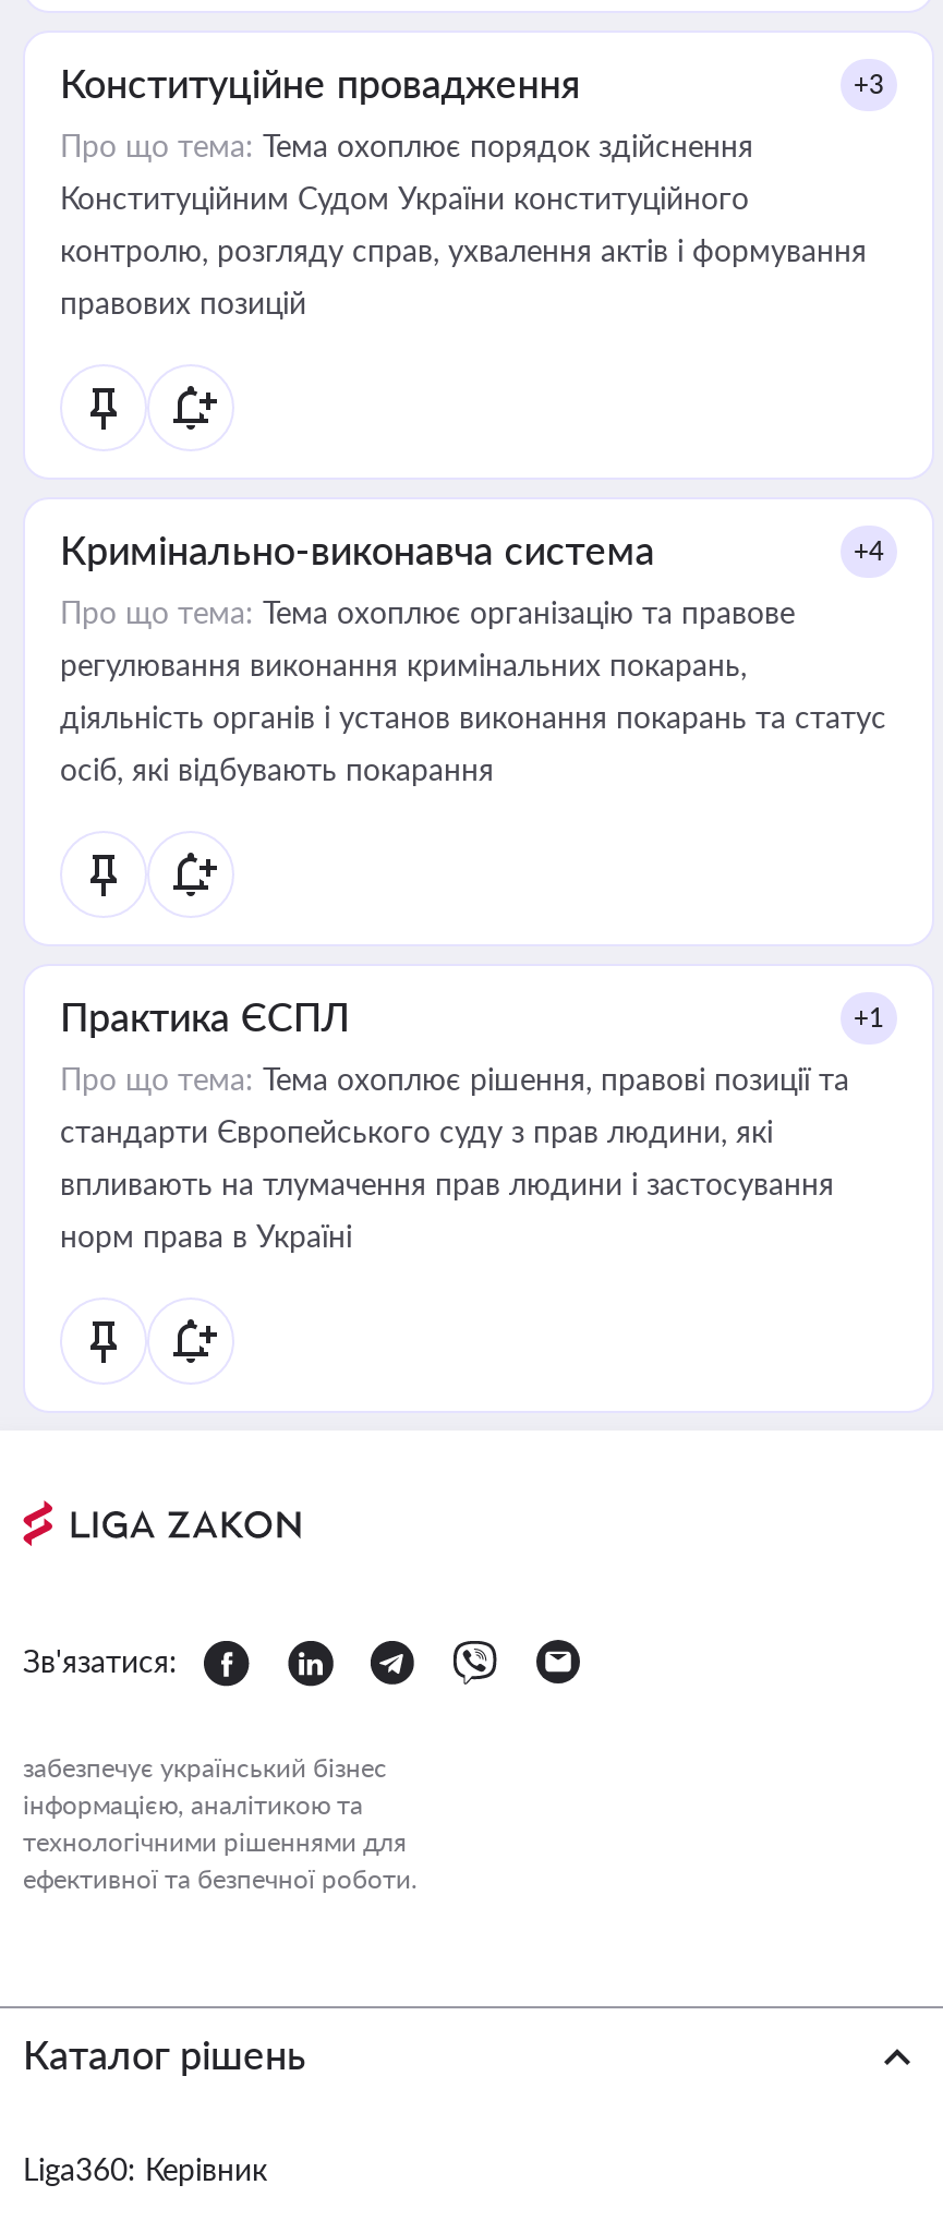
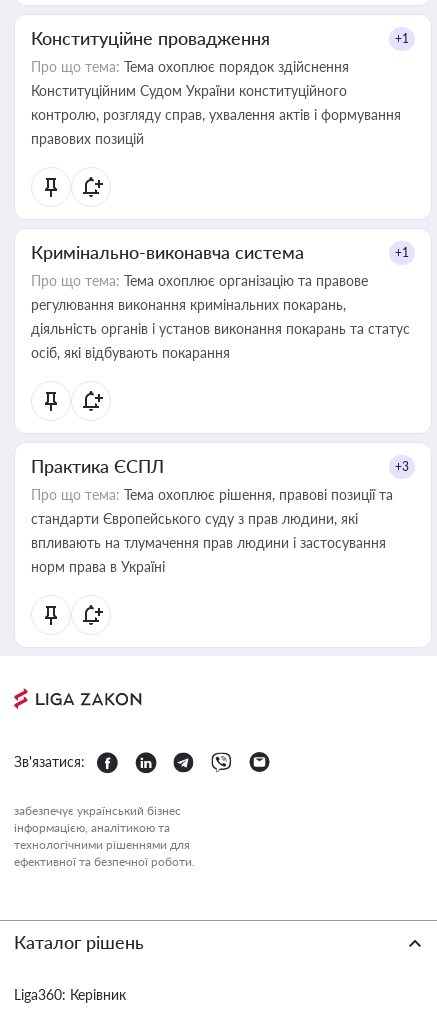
- +3
+ +1

- +4
+ +1

- +1
+ +3
